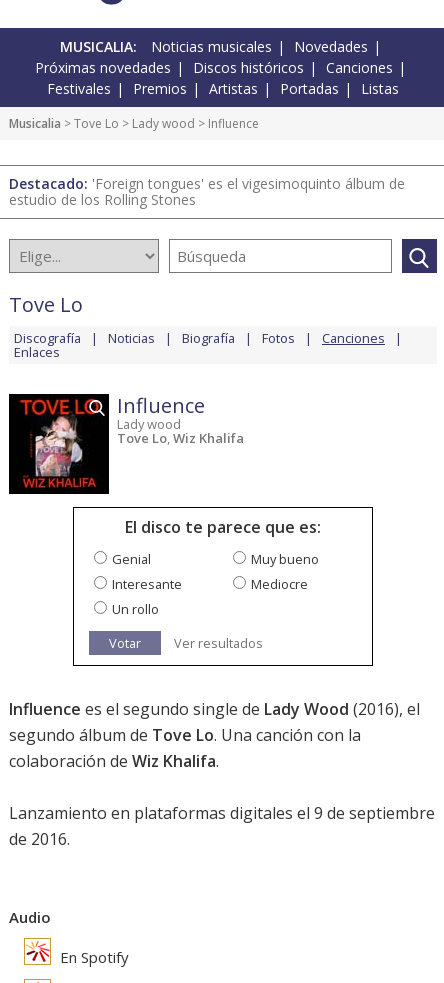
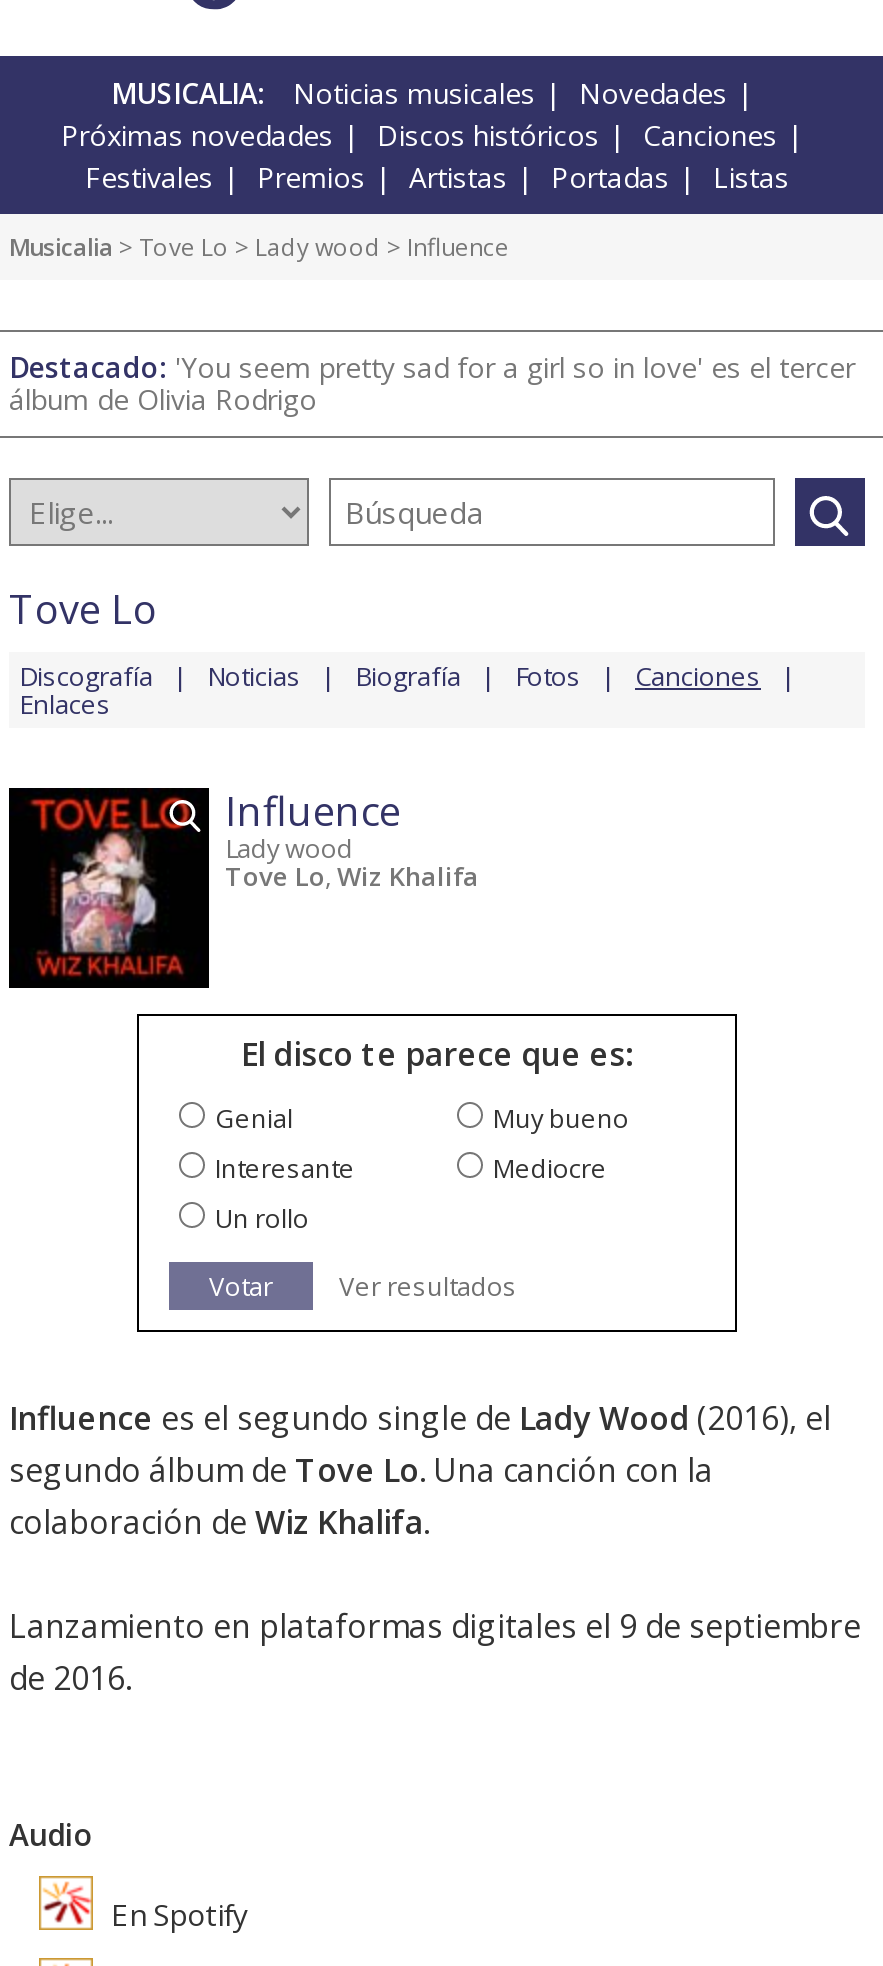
- Destacado: 'Foreign tongues' es el vigesimoquinto álbum de
- estudio de los Rolling Stones
+ Destacado: 'You seem pretty sad for a girl so in love' es el tercer
+ álbum de Olivia Rodrigo
